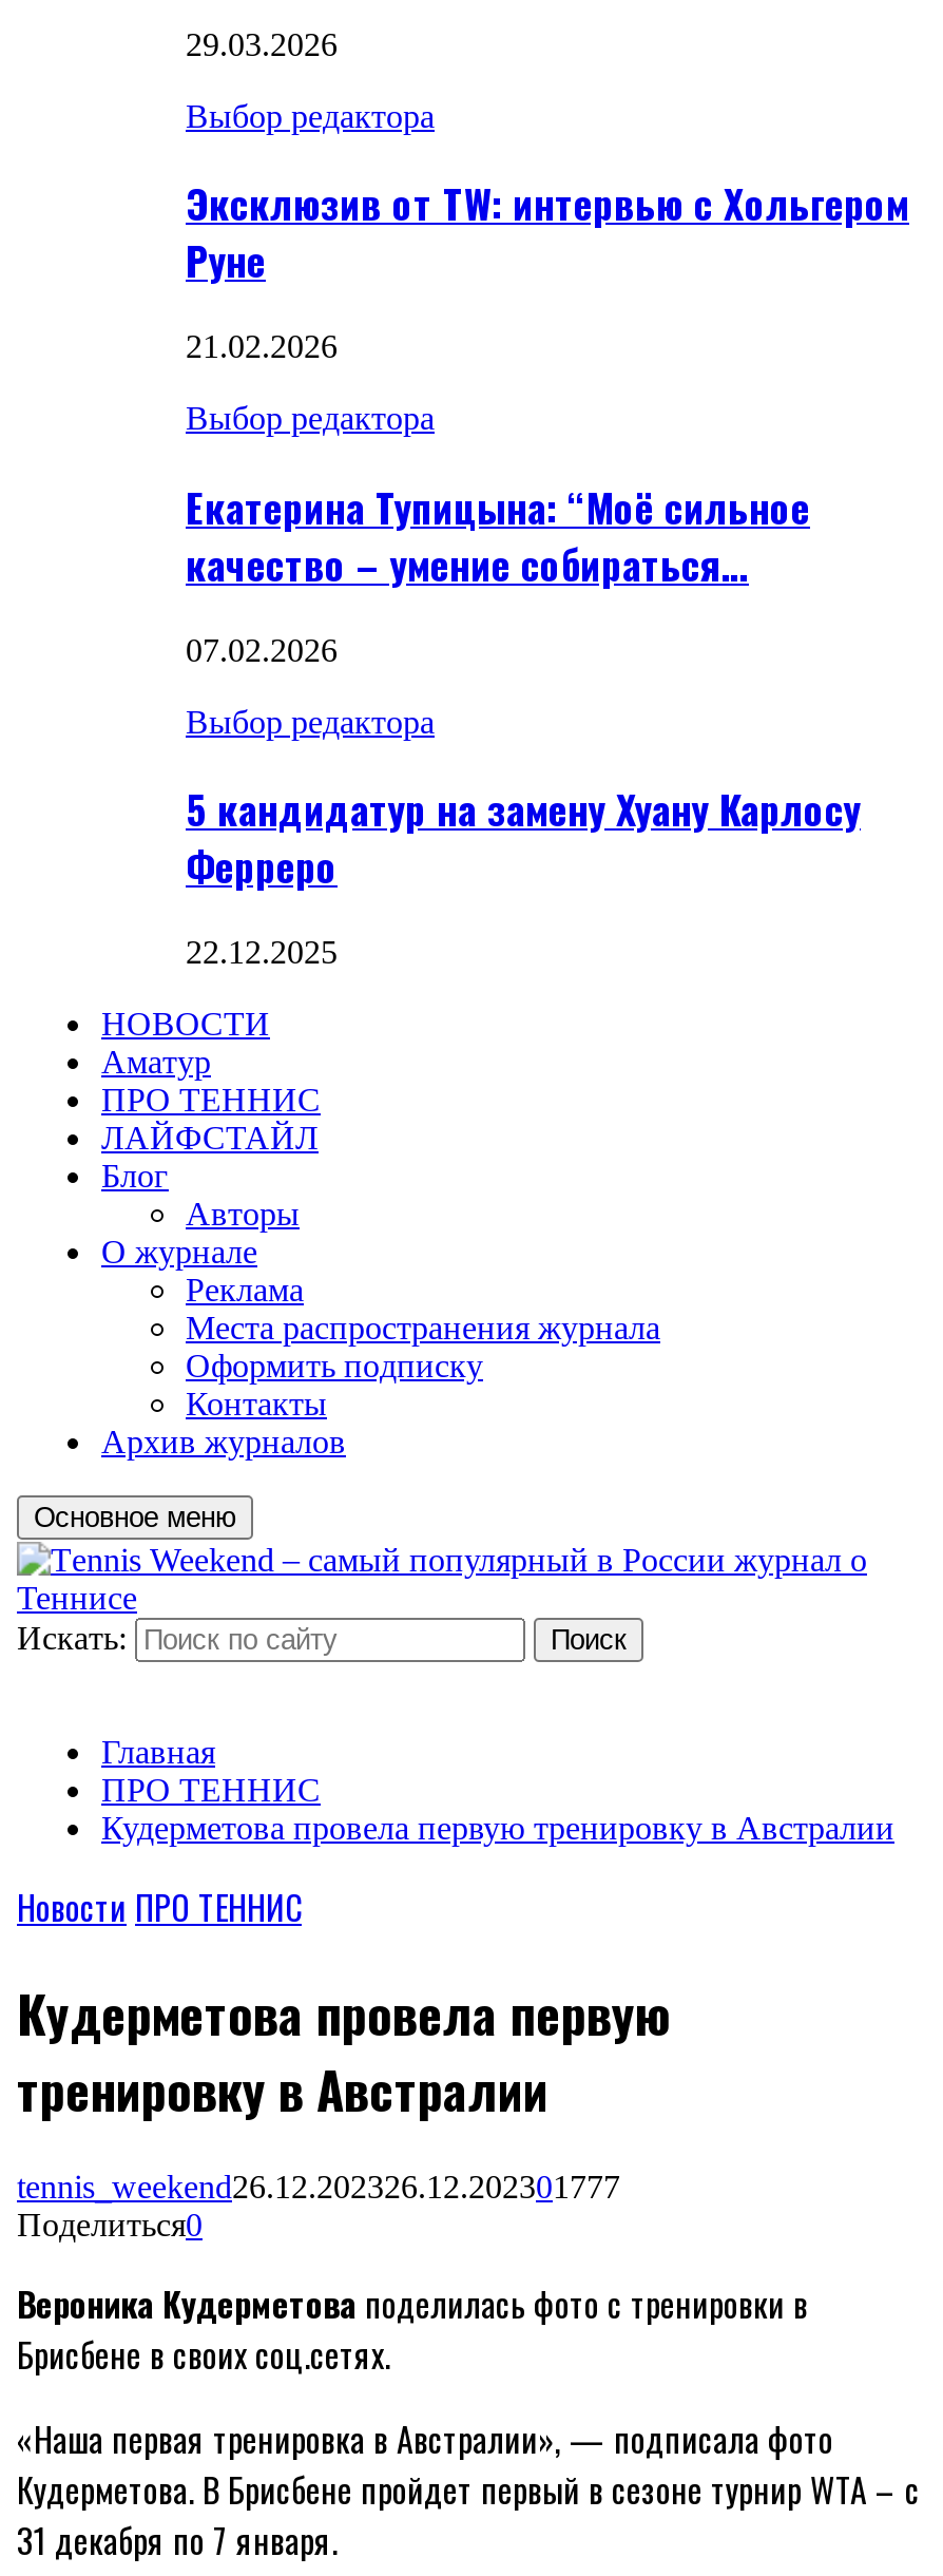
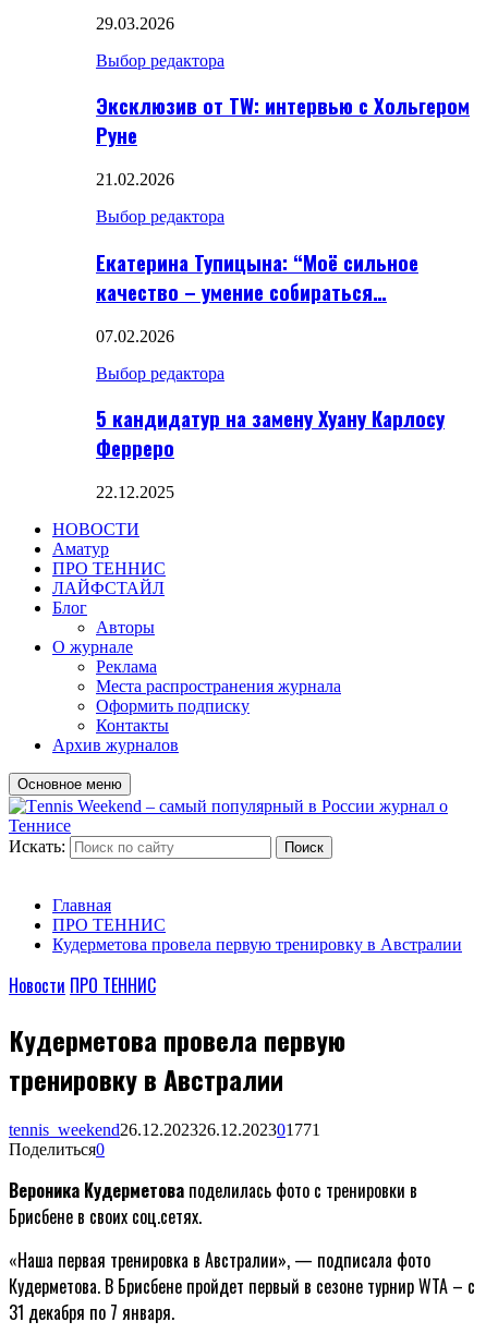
- tennis_weekend26.12.202326.12.202301777
+ tennis_weekend26.12.202326.12.202301771
